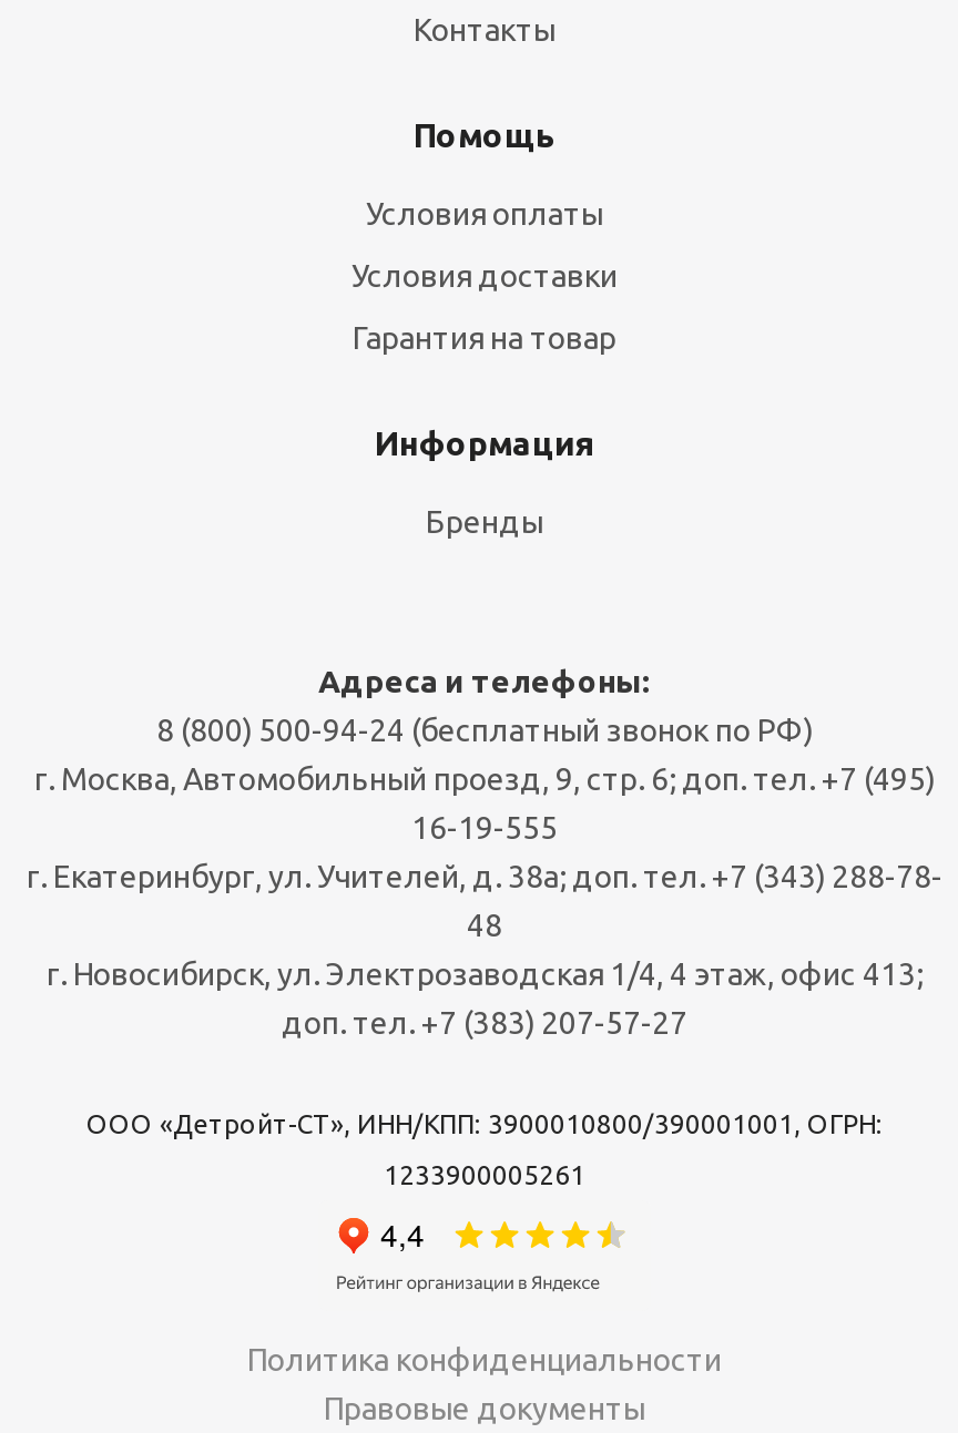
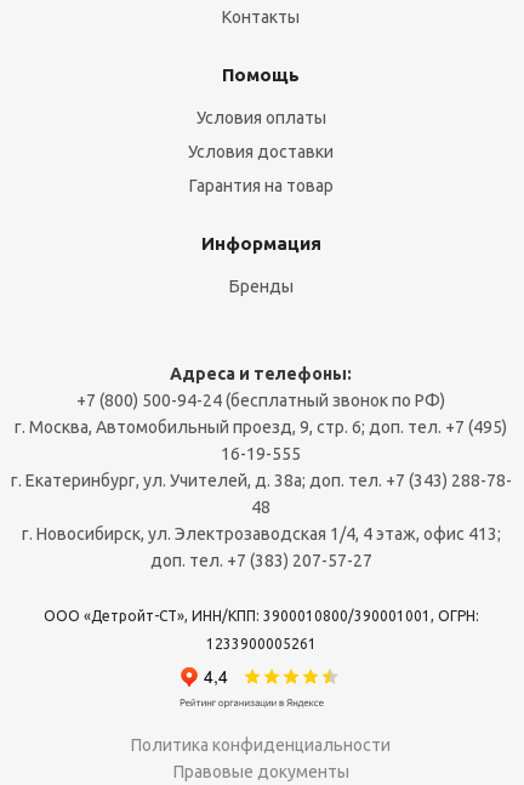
- 8 (800) 500-94-24 (бесплатный звонок по РФ)
+ +7 (800) 500-94-24 (бесплатный звонок по РФ)
